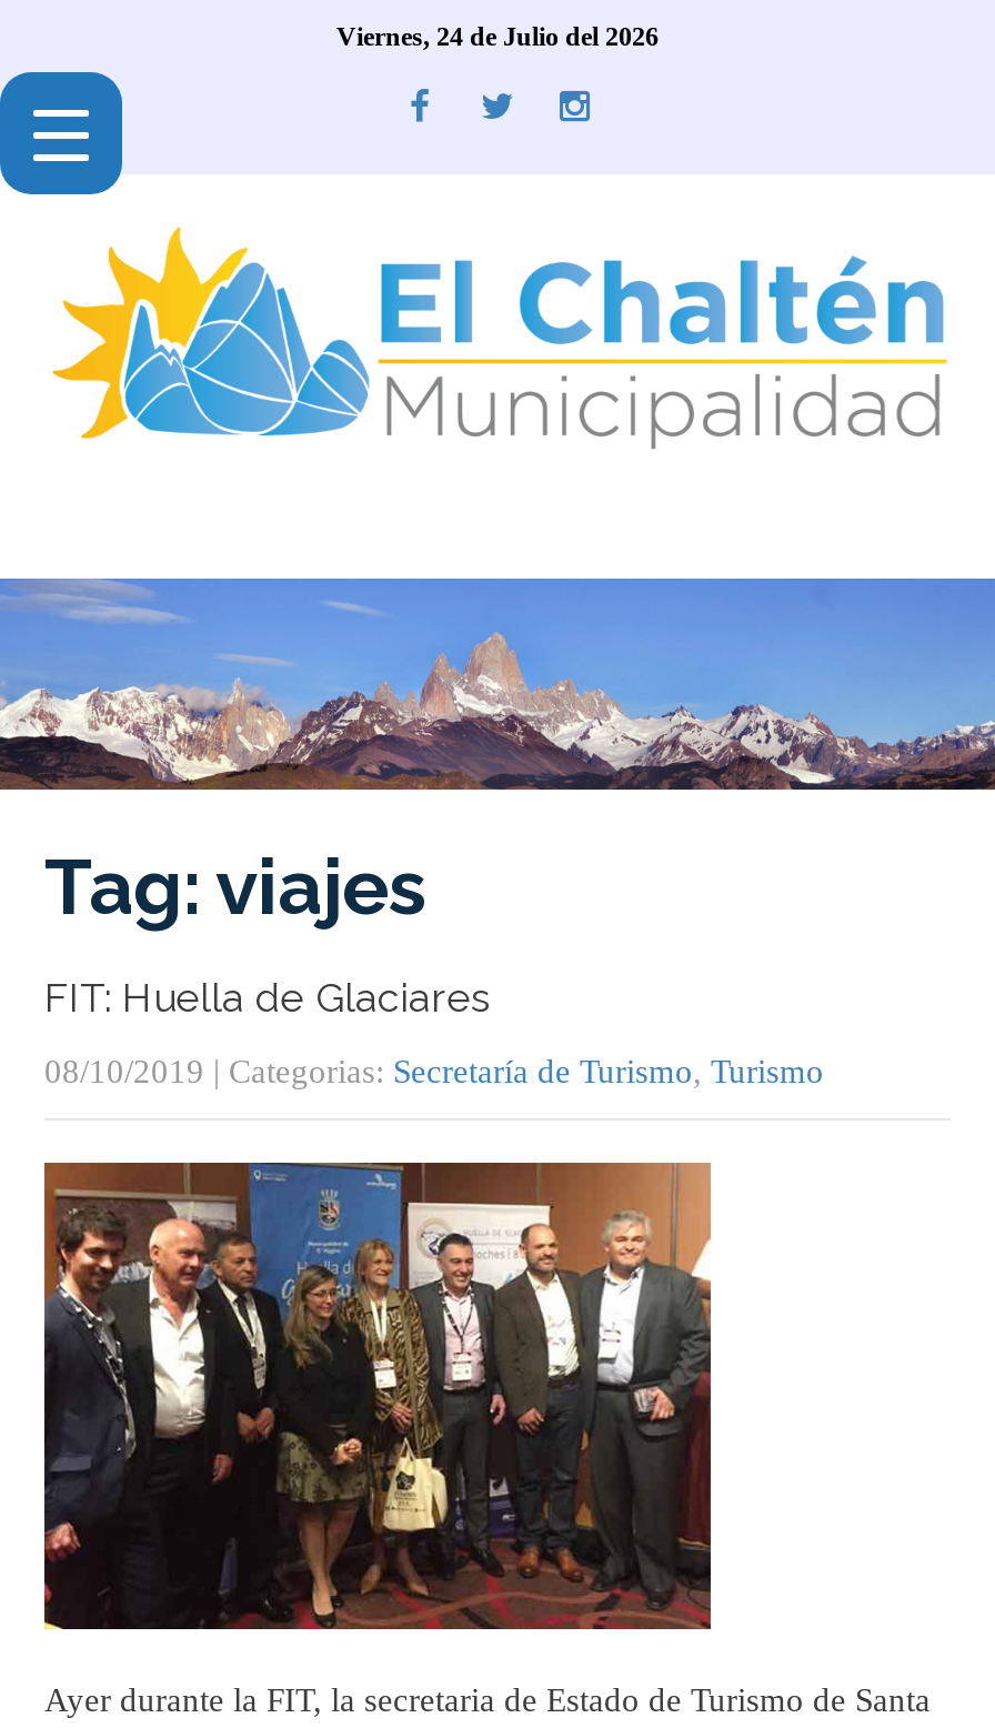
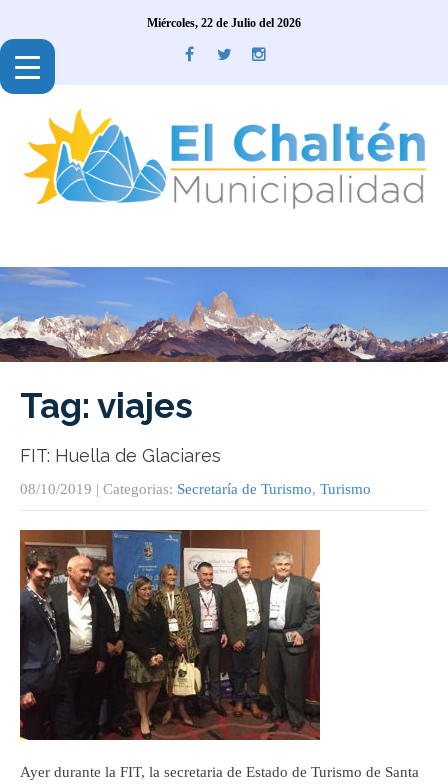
- Viernes, 24 de Julio del 2026
+ Miércoles, 22 de Julio del 2026
